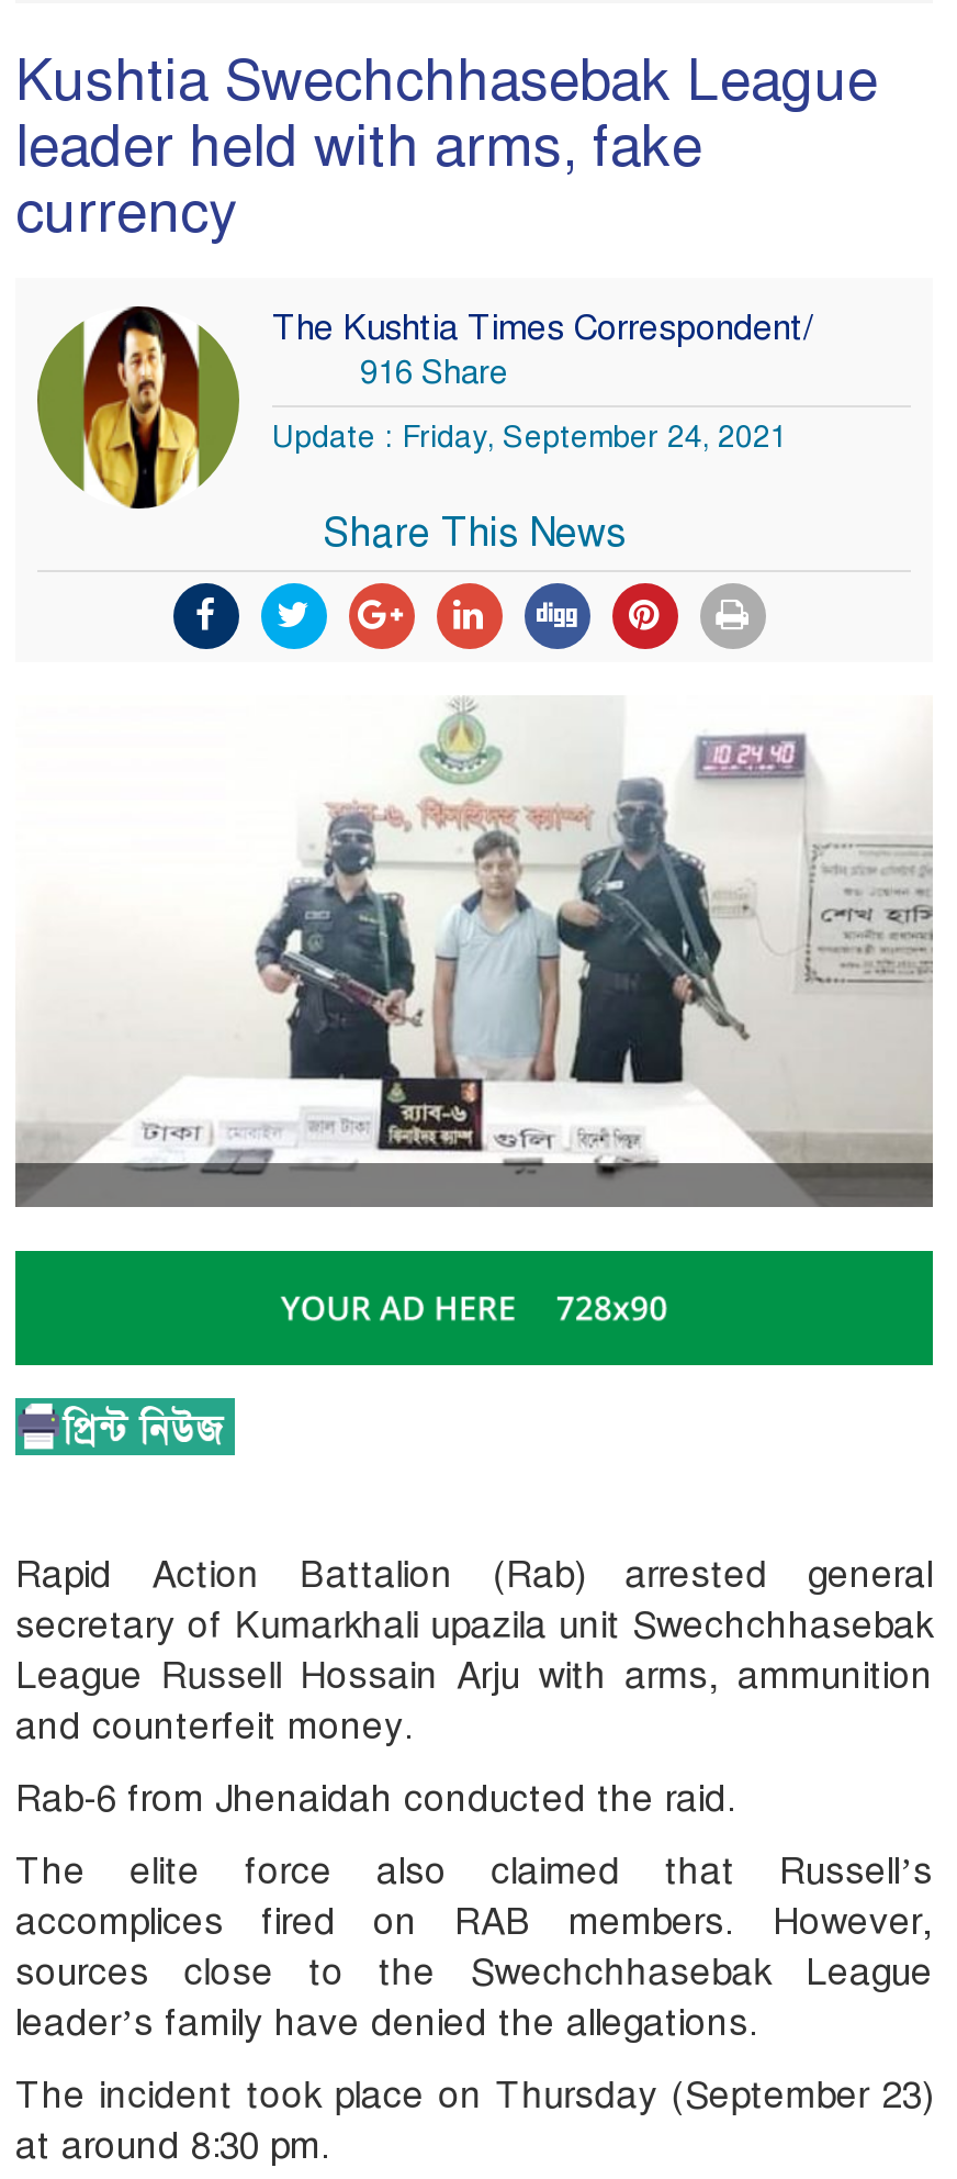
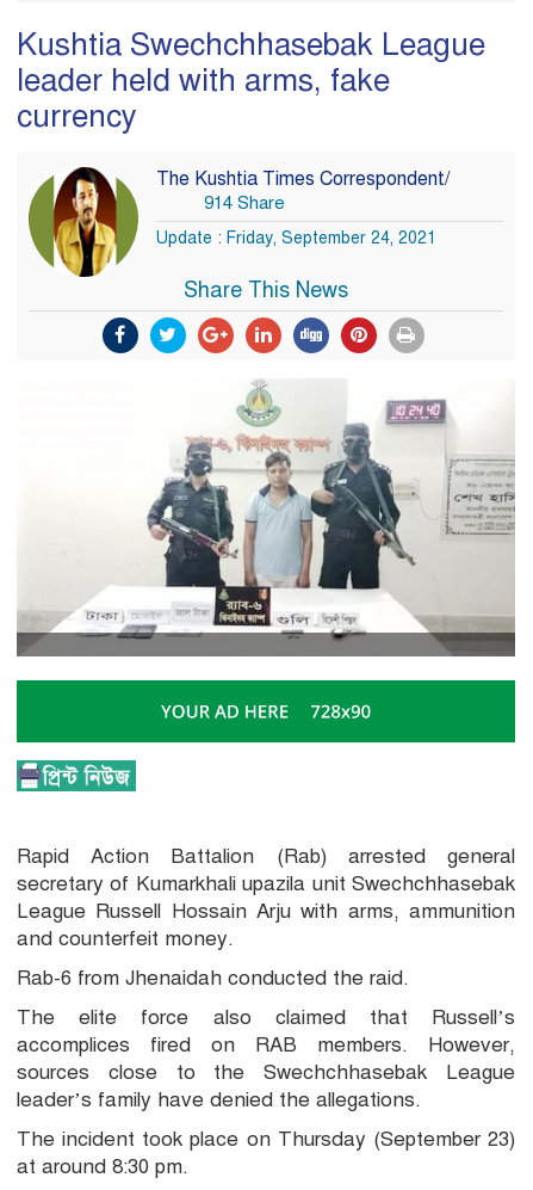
- 916 Share
+ 914 Share
